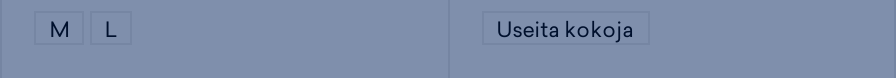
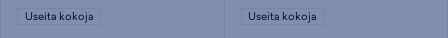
- M
- L
+ Useita kokoja
